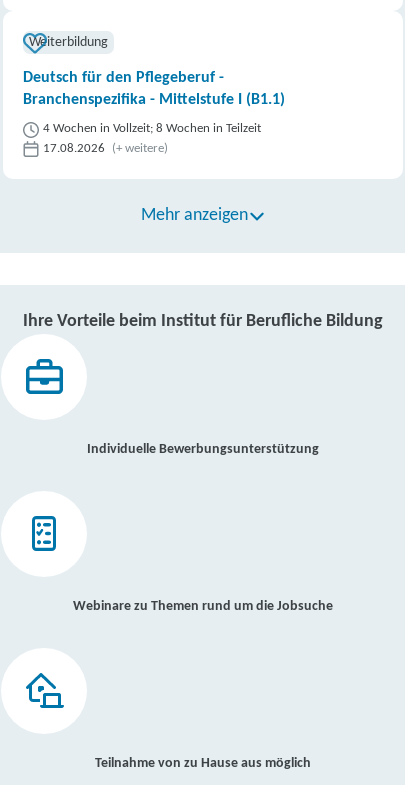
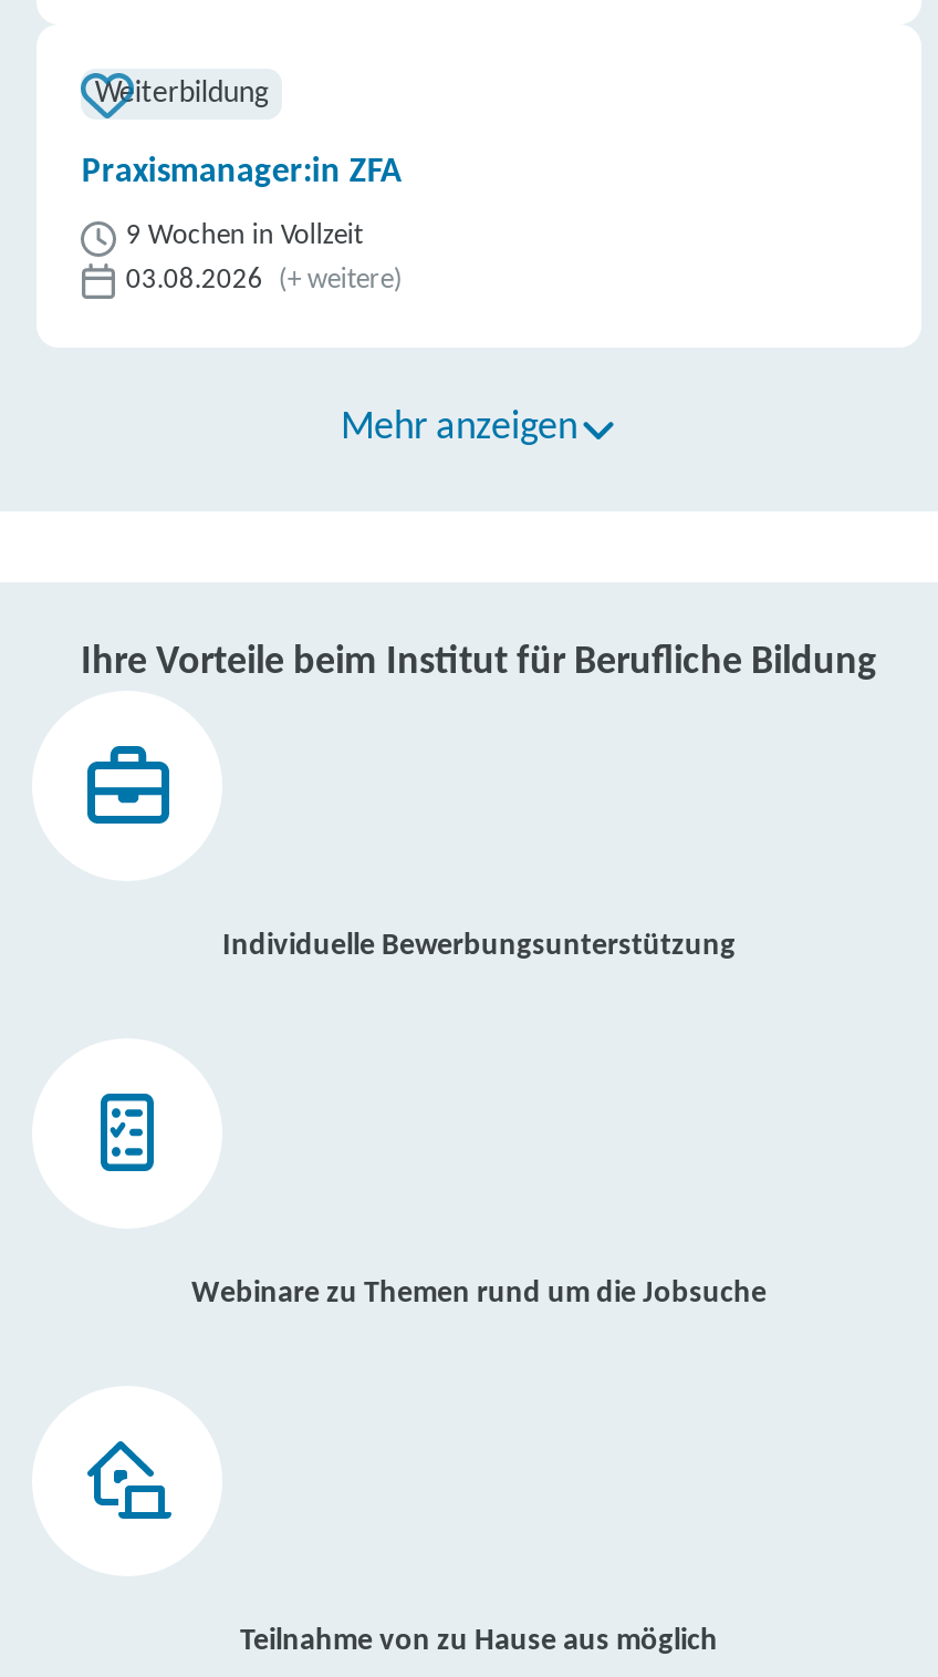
- Deutsch für den Pflegeberuf -
- Branchenspezifika - Mittelstufe I (B1.1)
+ Praxismanager:in ZFA

- 4 Wochen in Vollzeit; 8 Wochen in Teilzeit
+ 9 Wochen in Vollzeit

- 17.08.2026 (+ weitere)
+ 03.08.2026 (+ weitere)
